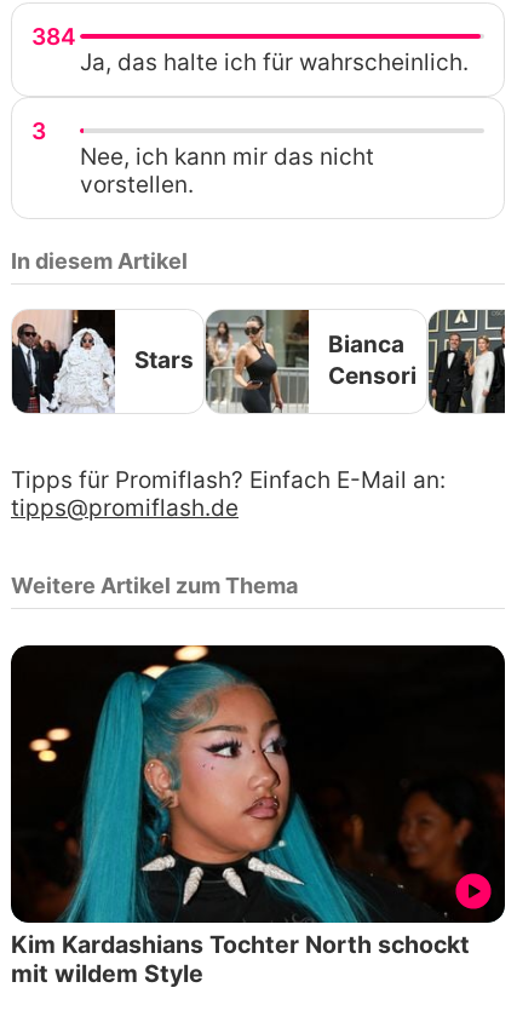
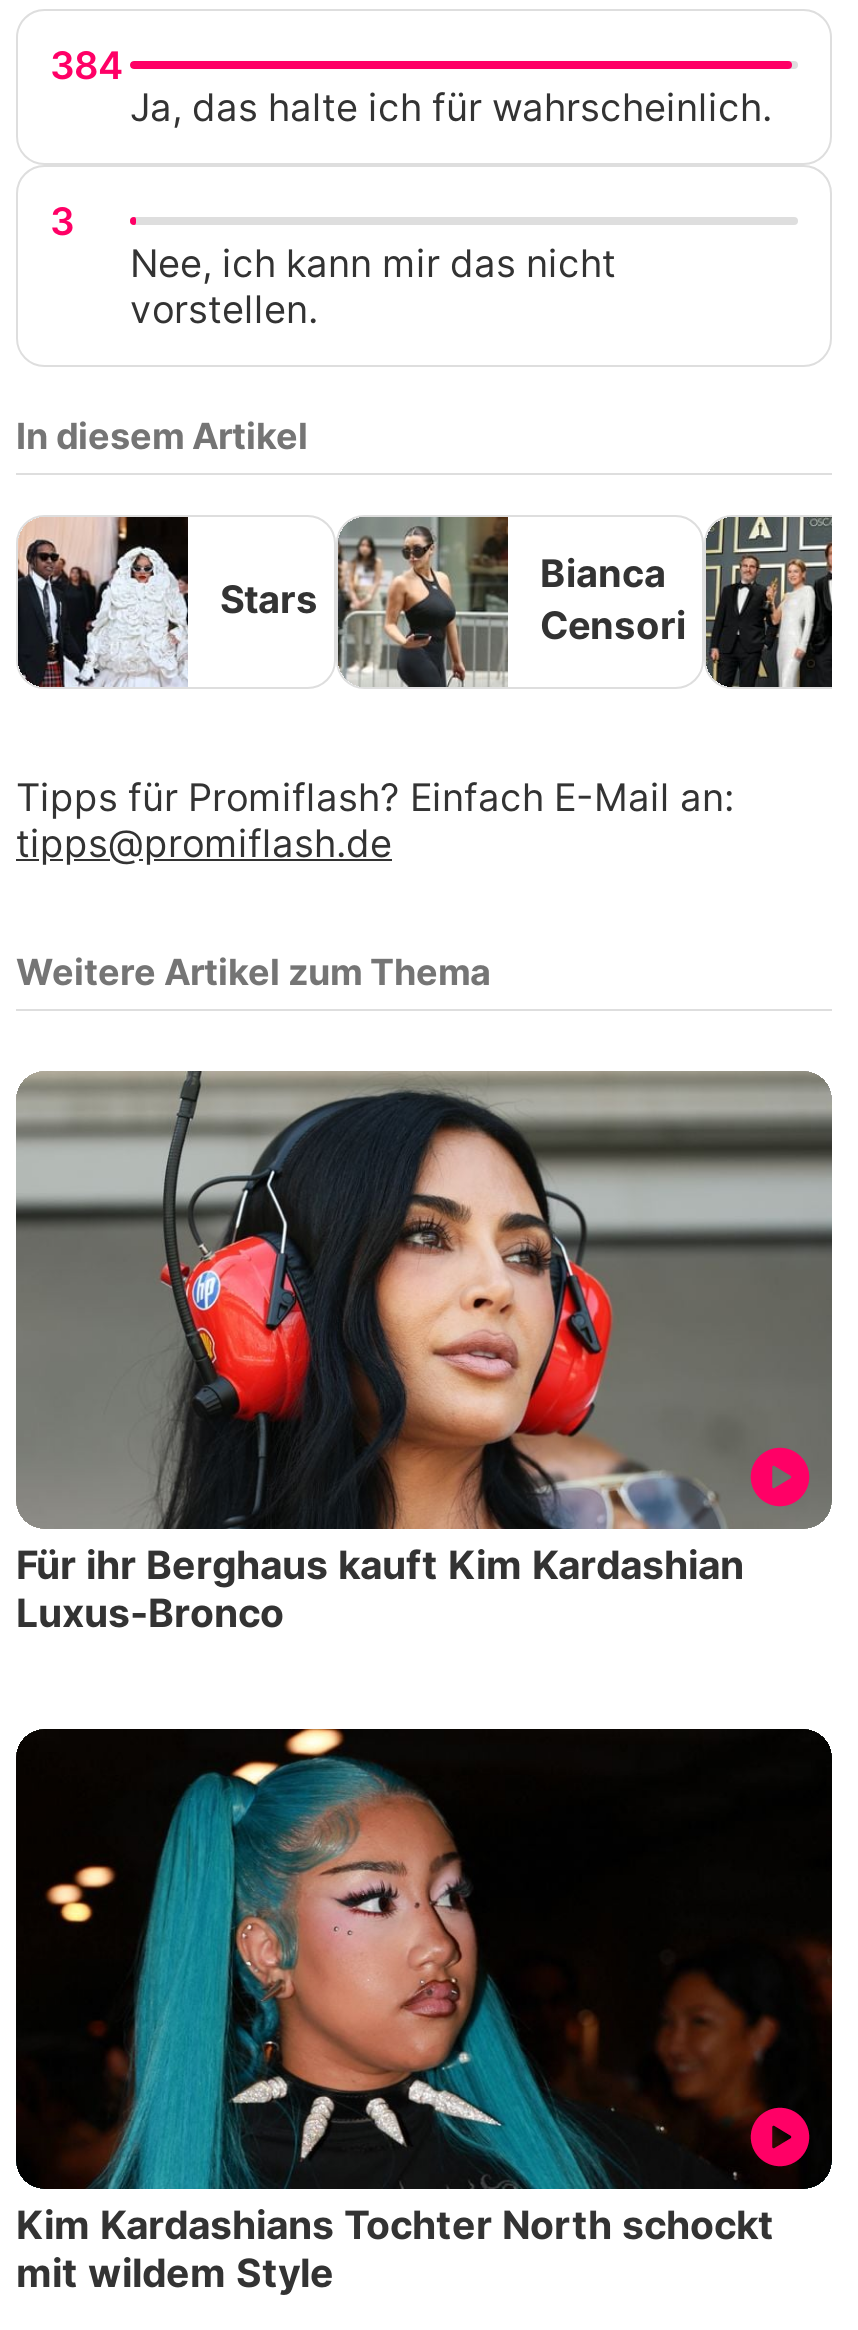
+ [image]
+ Für ihr Berghaus kauft Kim Kardashian
+ Luxus-Bronco
